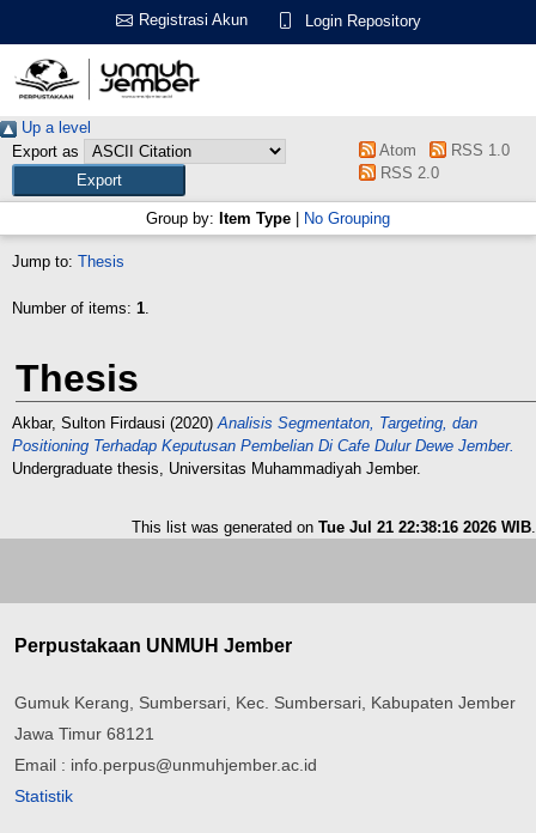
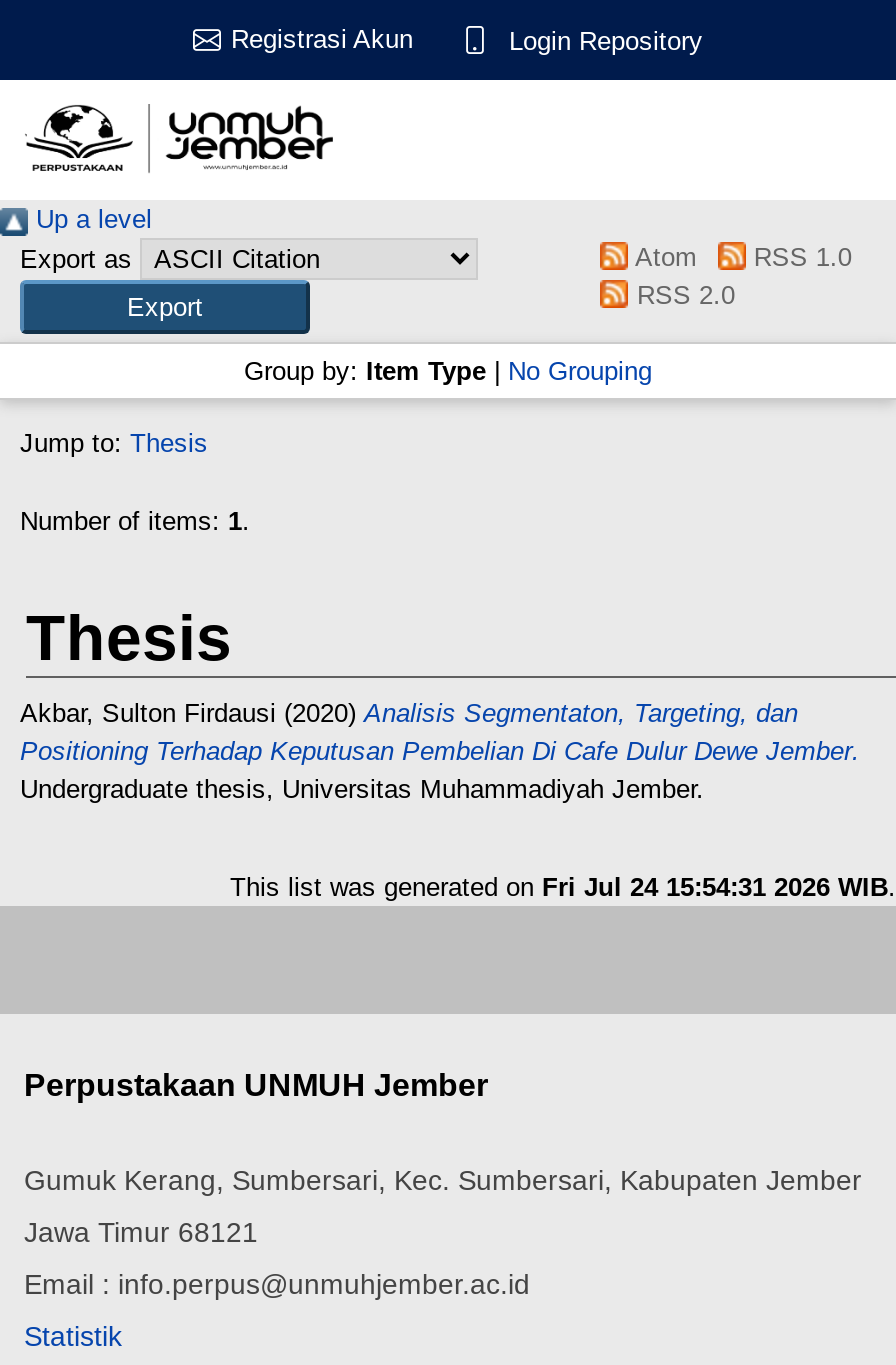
- This list was generated on Tue Jul 21 22:38:16 2026 WIB.
+ This list was generated on Fri Jul 24 15:54:31 2026 WIB.
